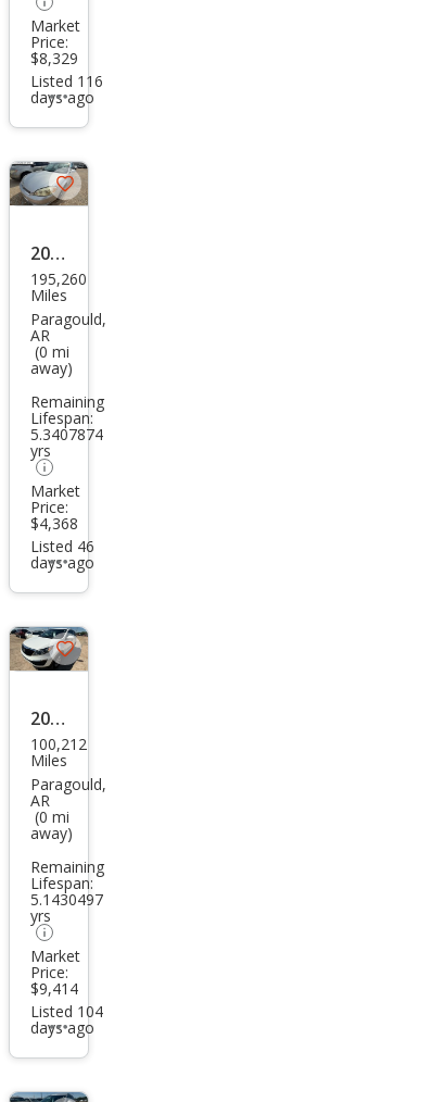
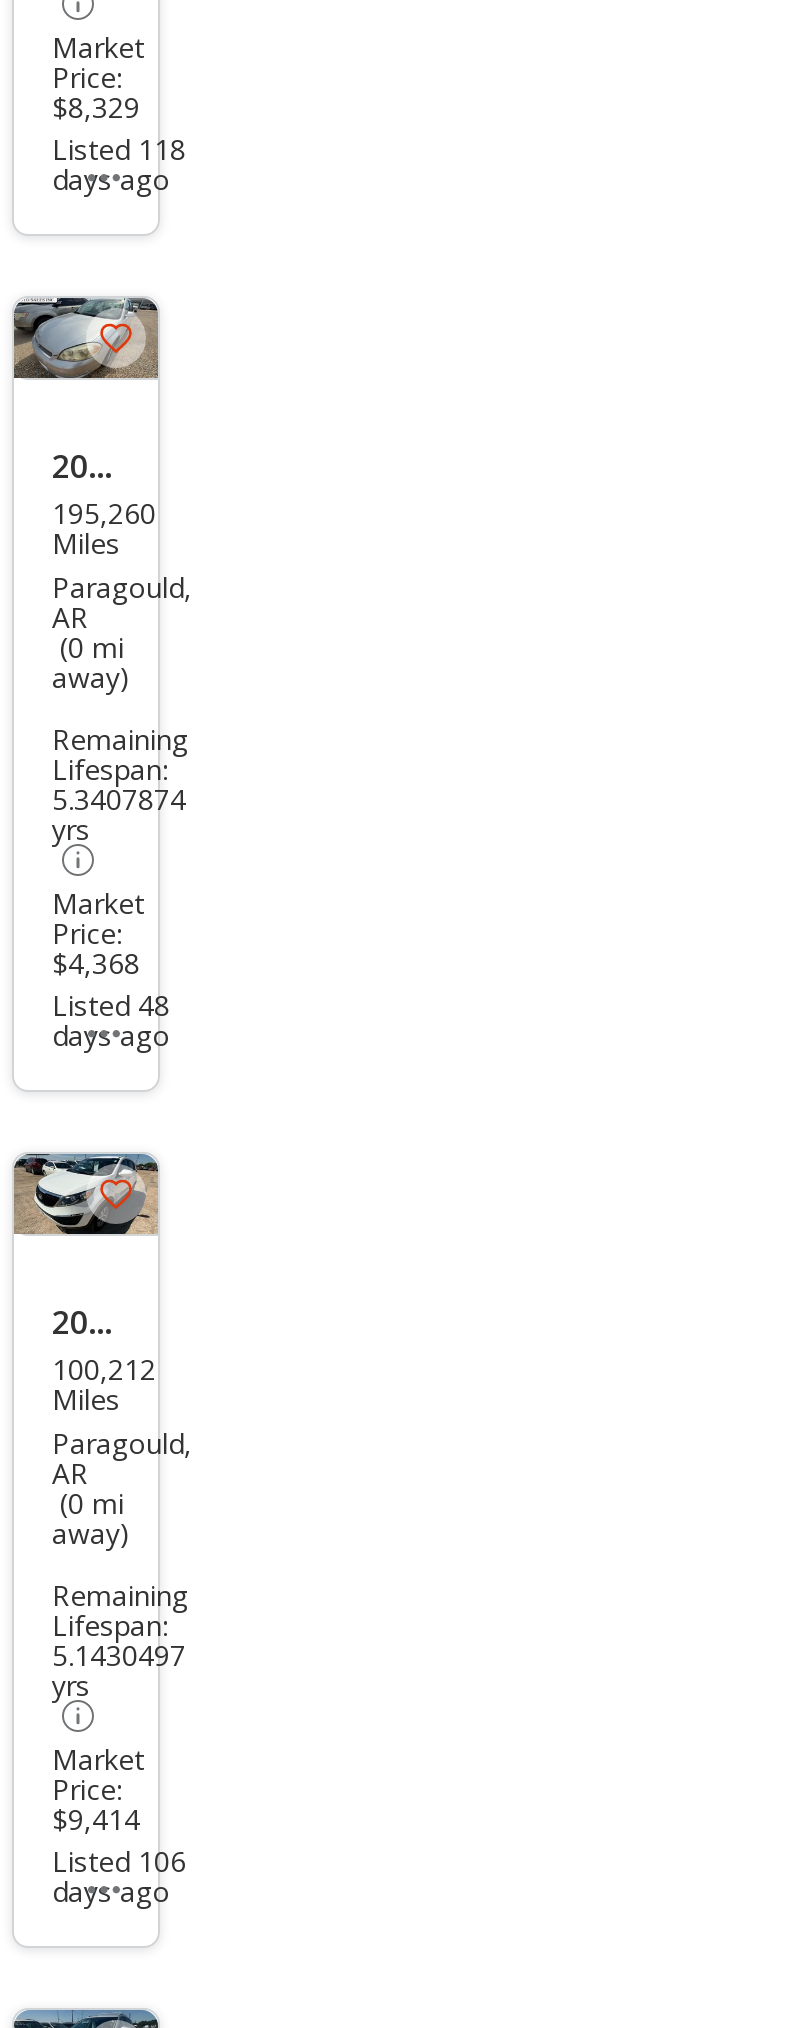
- Listed 116
+ Listed 118

- Listed 46
+ Listed 48

- Listed 104
+ Listed 106
